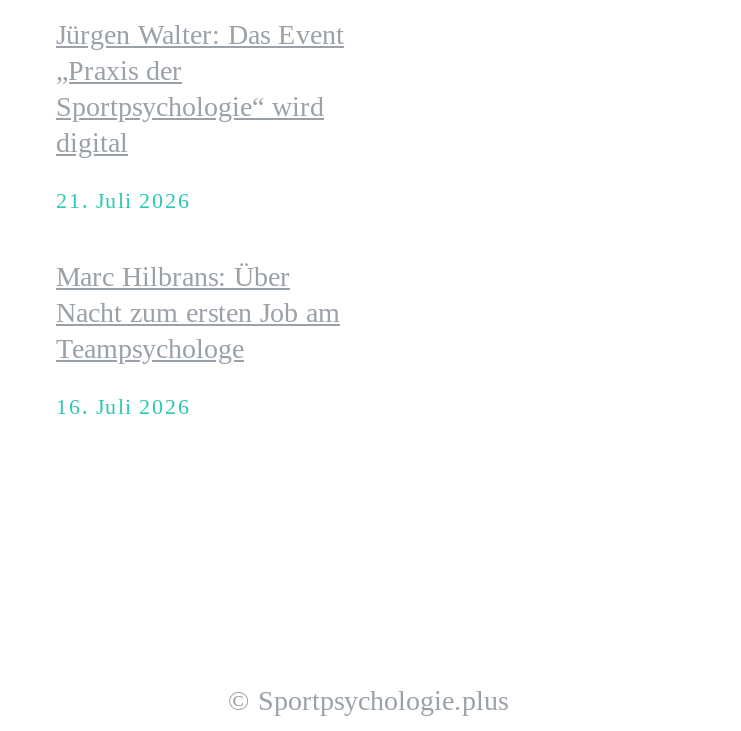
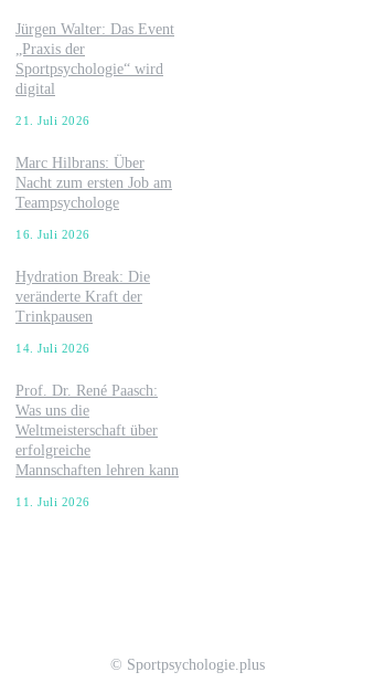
+ Hydration Break: Die
+ veränderte Kraft der
+ Trinkpausen
+ 14. Juli 2026
+ Prof. Dr. René Paasch:
+ Was uns die
+ Weltmeisterschaft über
+ erfolgreiche
+ Mannschaften lehren kann
+ 11. Juli 2026
